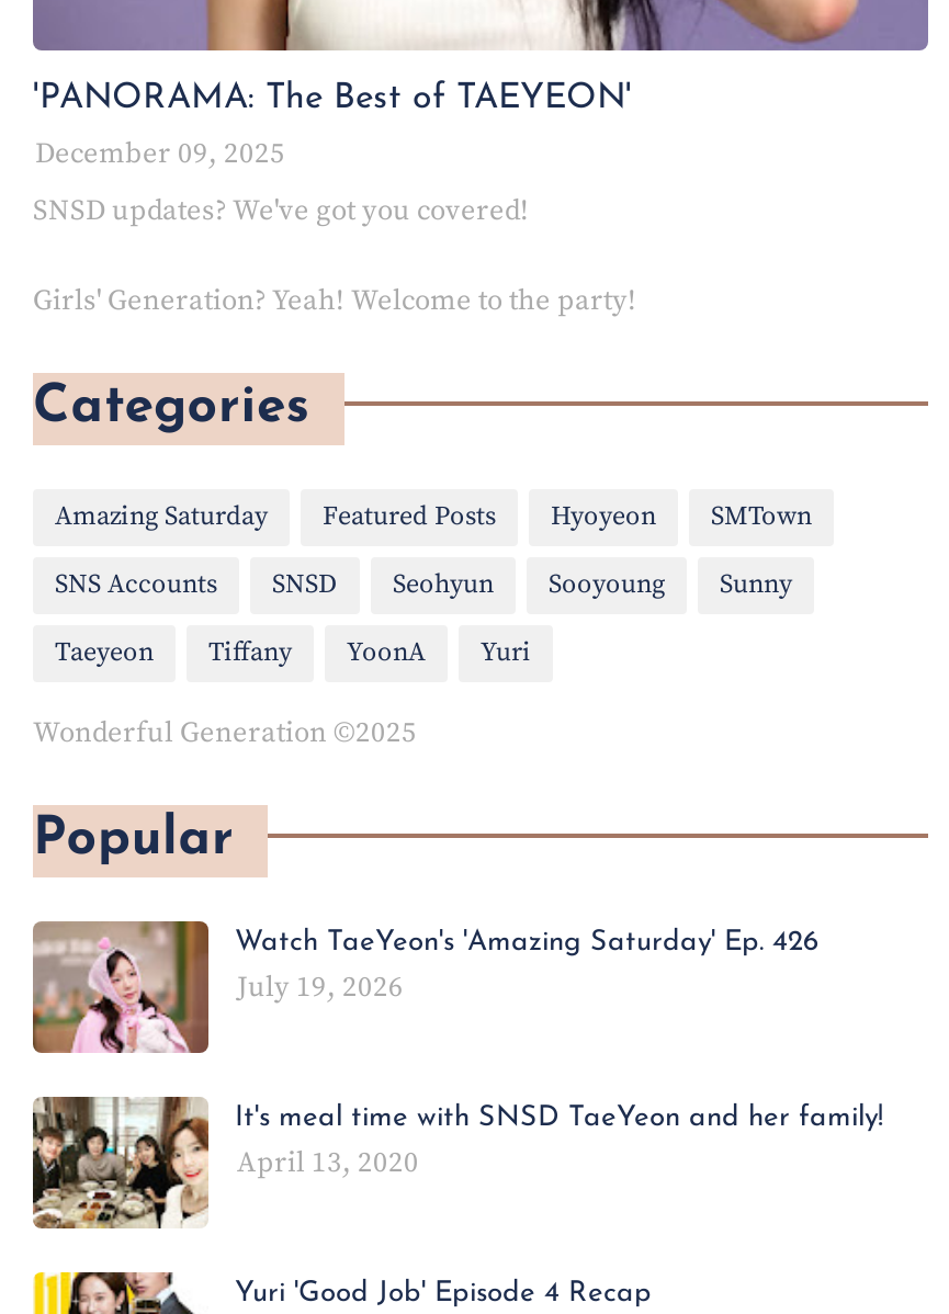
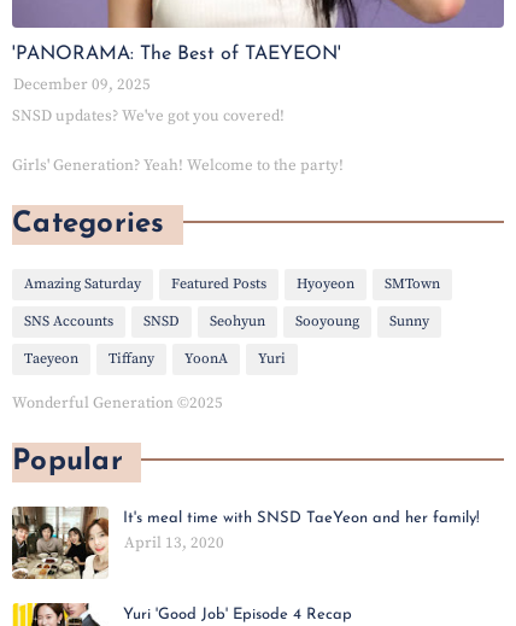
- [image]
- Watch TaeYeon's 'Amazing Saturday' Ep. 426
- July 19, 2026
